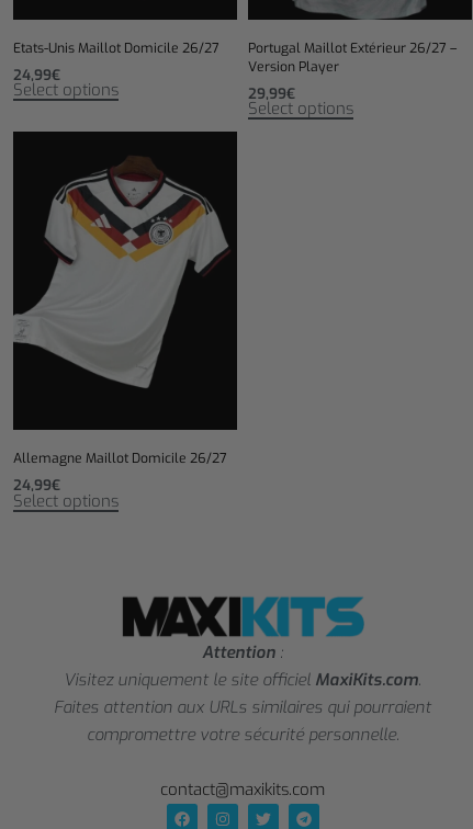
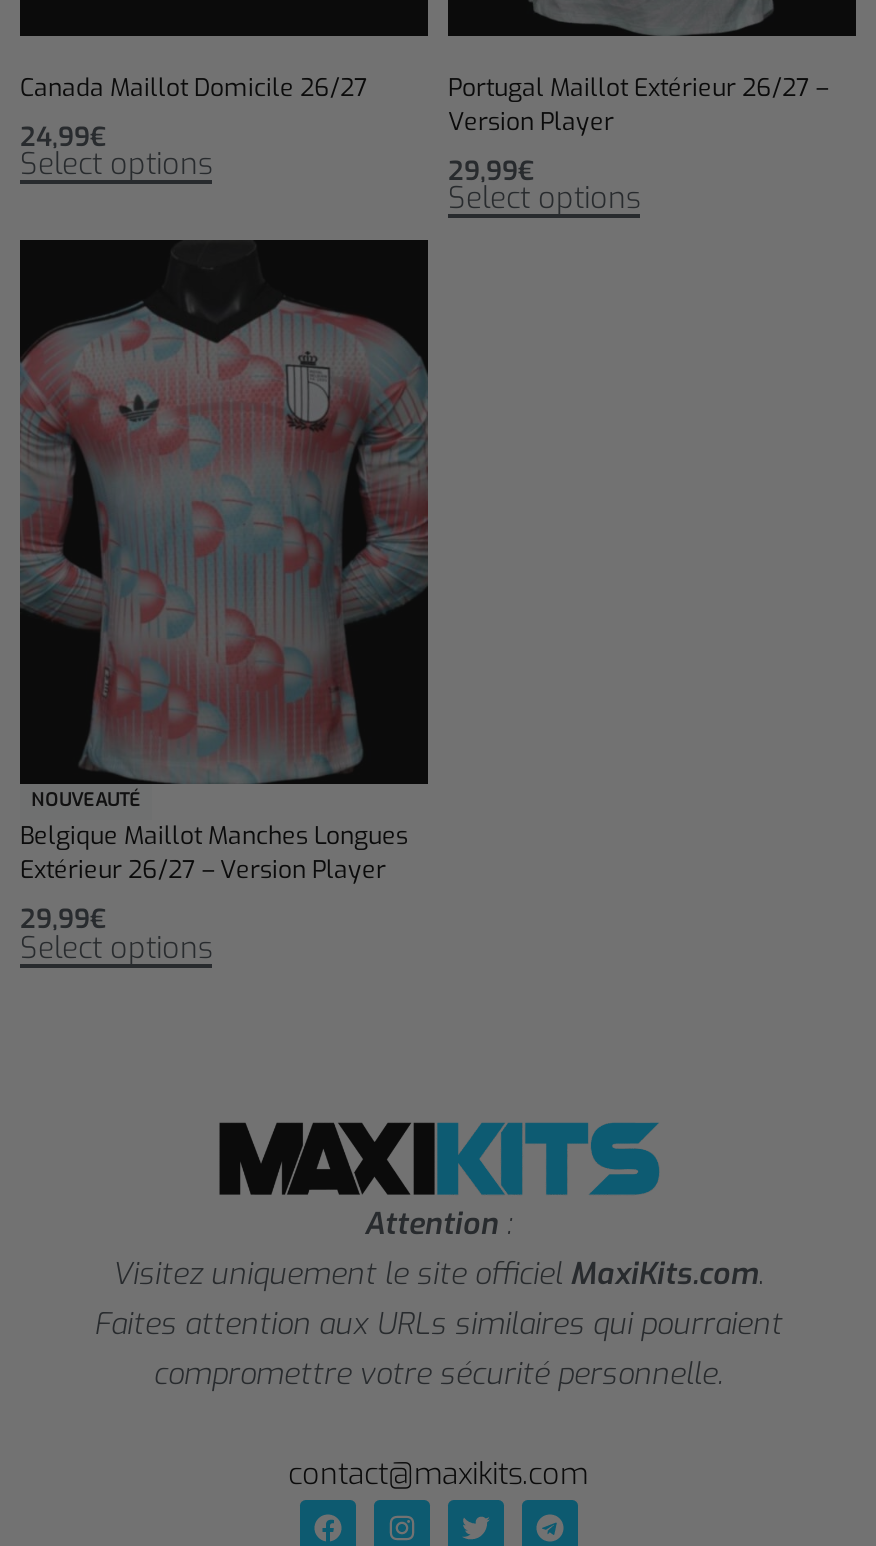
- Etats-Unis Maillot Domicile 26/27
+ Canada Maillot Domicile 26/27

- [image]
- Allemagne Maillot Domicile 26/27
+ [image]
+ NOUVEAUTÉ
+ Belgique Maillot Manches Longues
+ Extérieur 26/27 – Version Player

- 24,99€
+ 29,99€
